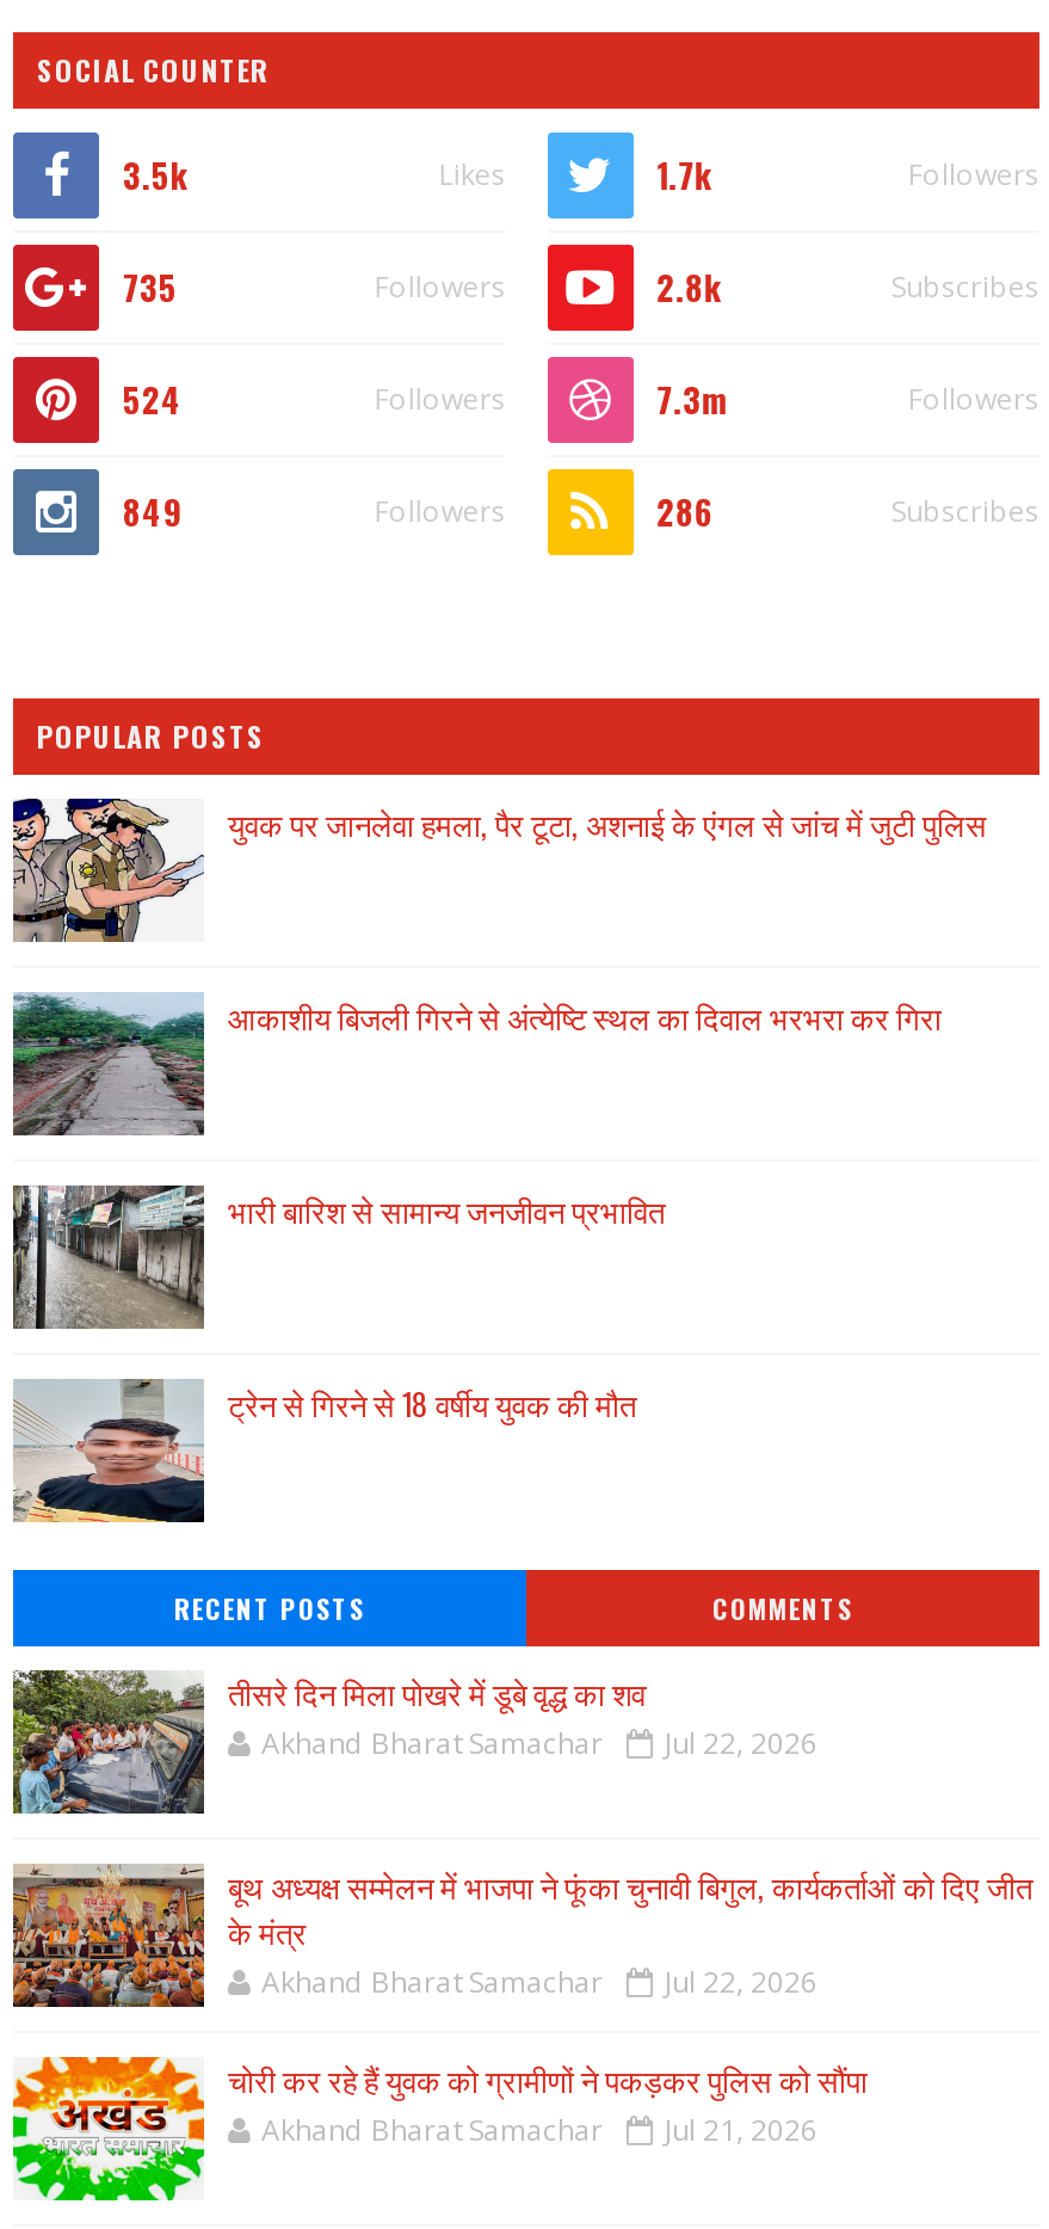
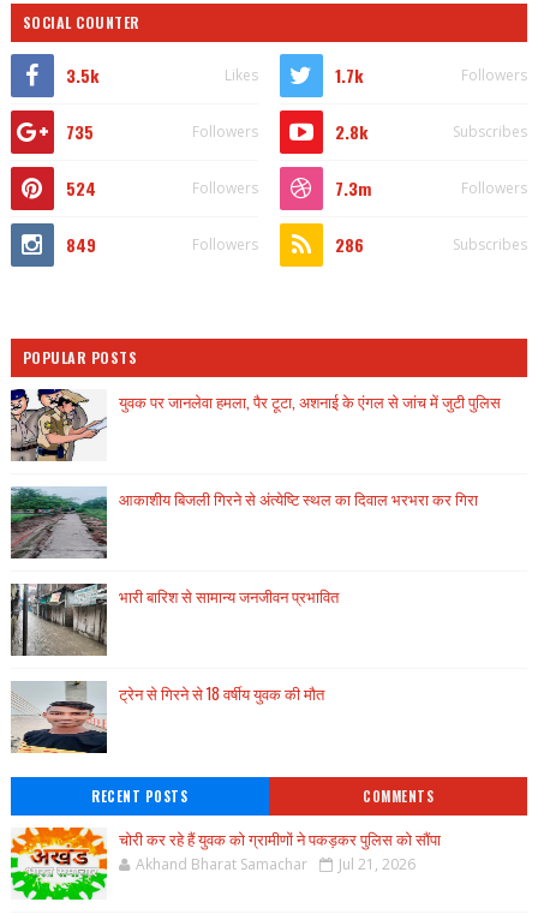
- [image]
- तीसरे दिन मिला पोखरे में डूबे वृद्ध का शव
- Akhand Bharat Samachar
- Jul 22, 2026
- बूथ अध्यक्ष सम्मेलन में भाजपा ने फूंका चुनावी बिगुल, कार्यकर्ताओं को दिए जीत
- के मंत्र
- Akhand Bharat Samachar
- Jul 22, 2026

- [image]
